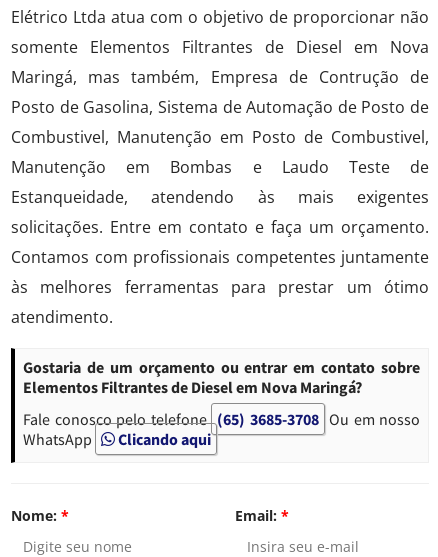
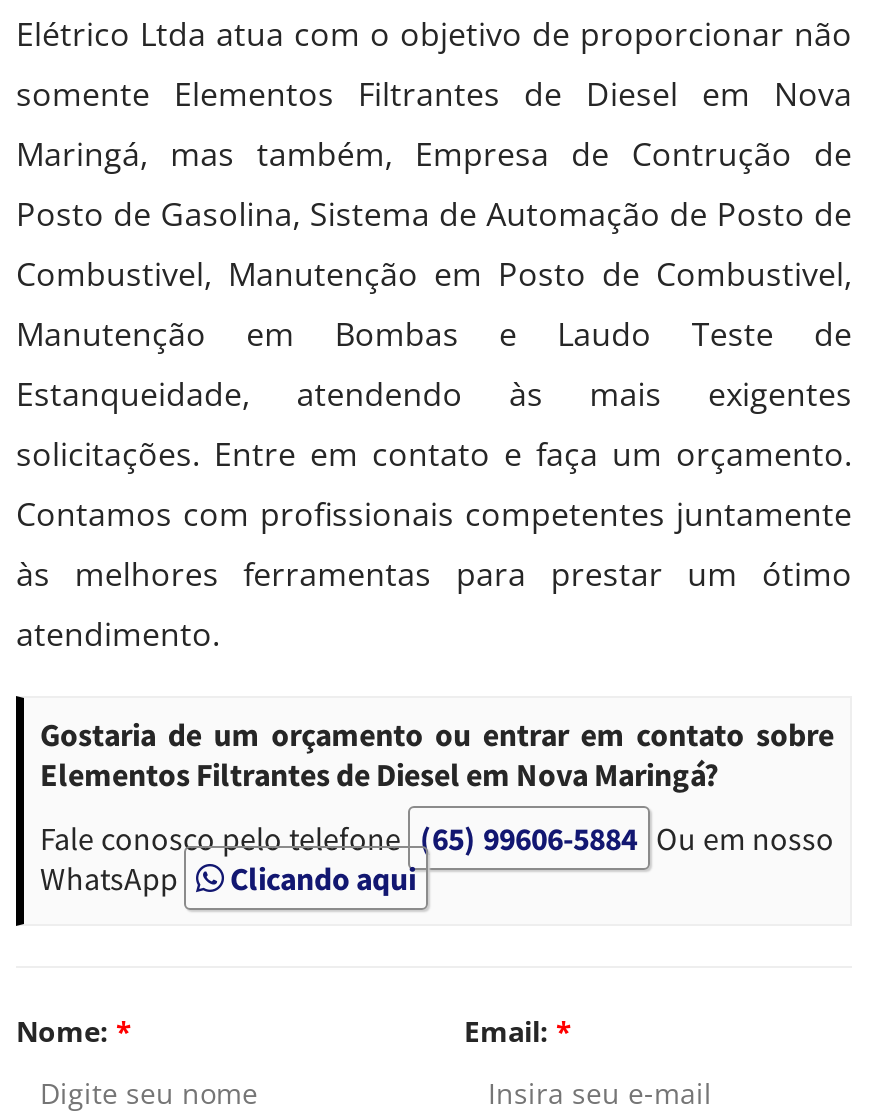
- Fale conosco pelo telefone (65) 3685-3708 Ou em nosso
+ Fale conosco pelo telefone (65) 99606-5884 Ou em nosso
